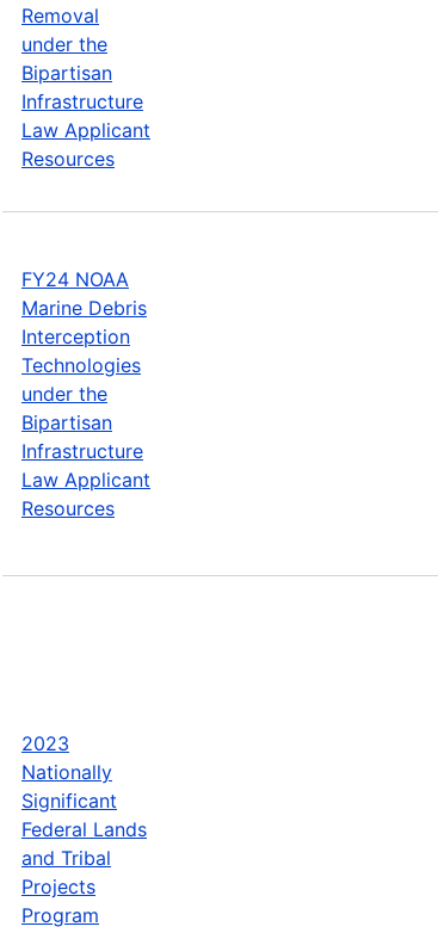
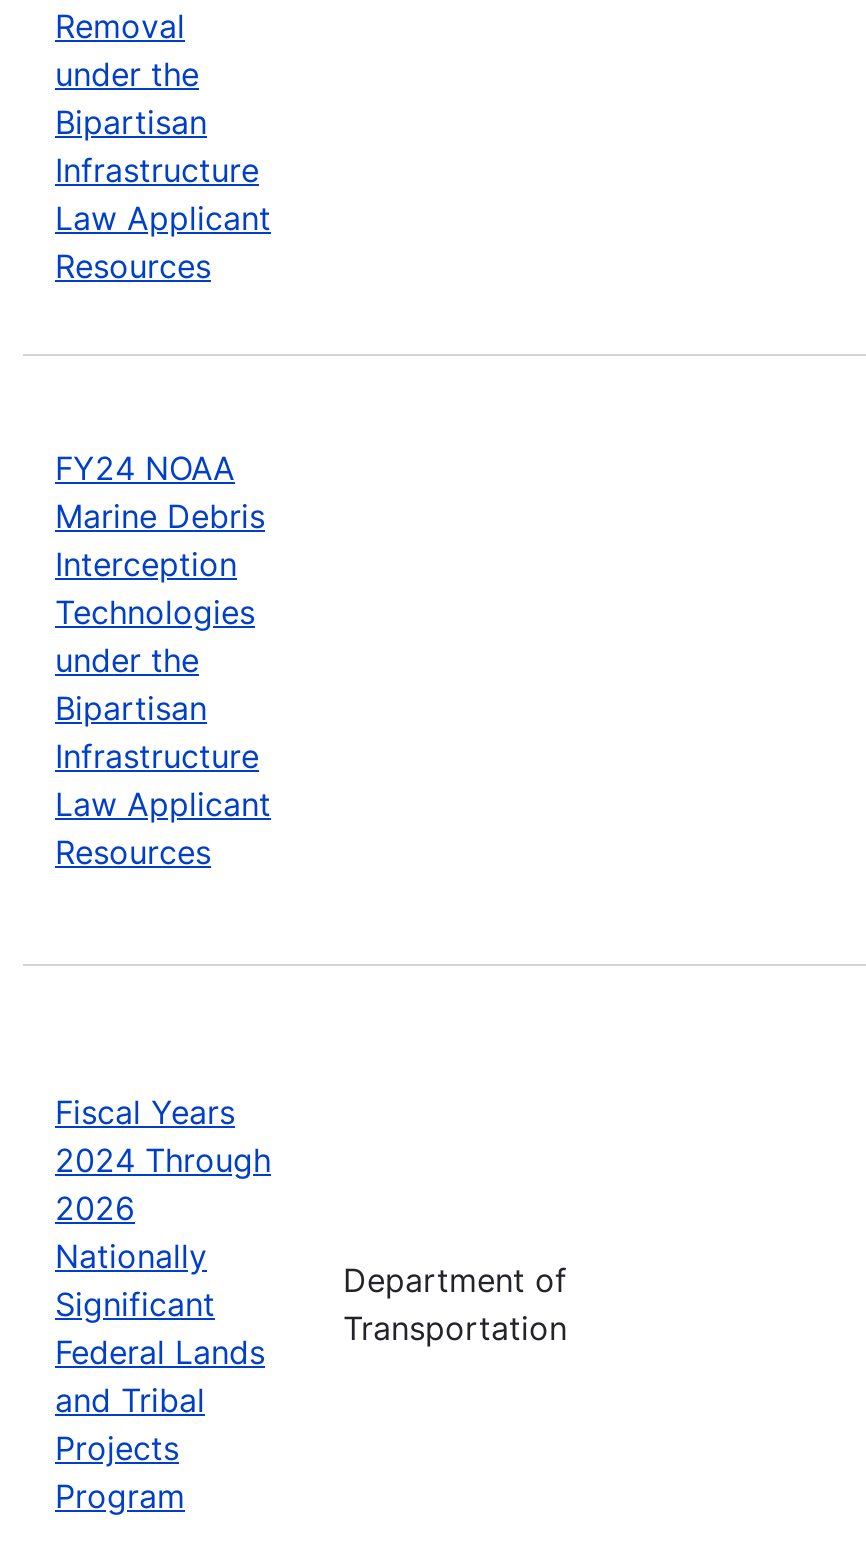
- 2023
+ Fiscal Years
+ 2024 Through
+ 2026

+ Department of
+ Transportation
